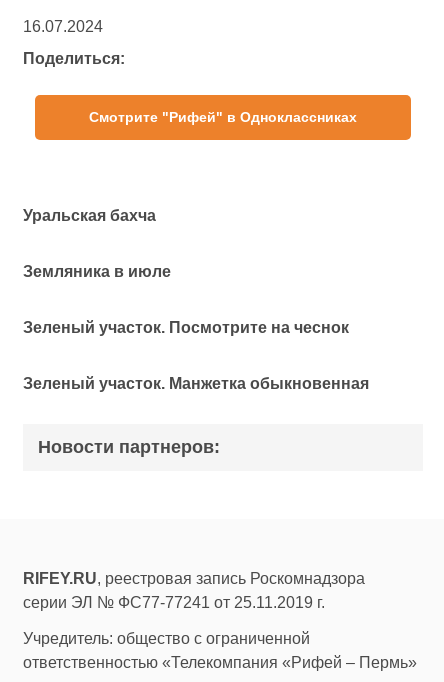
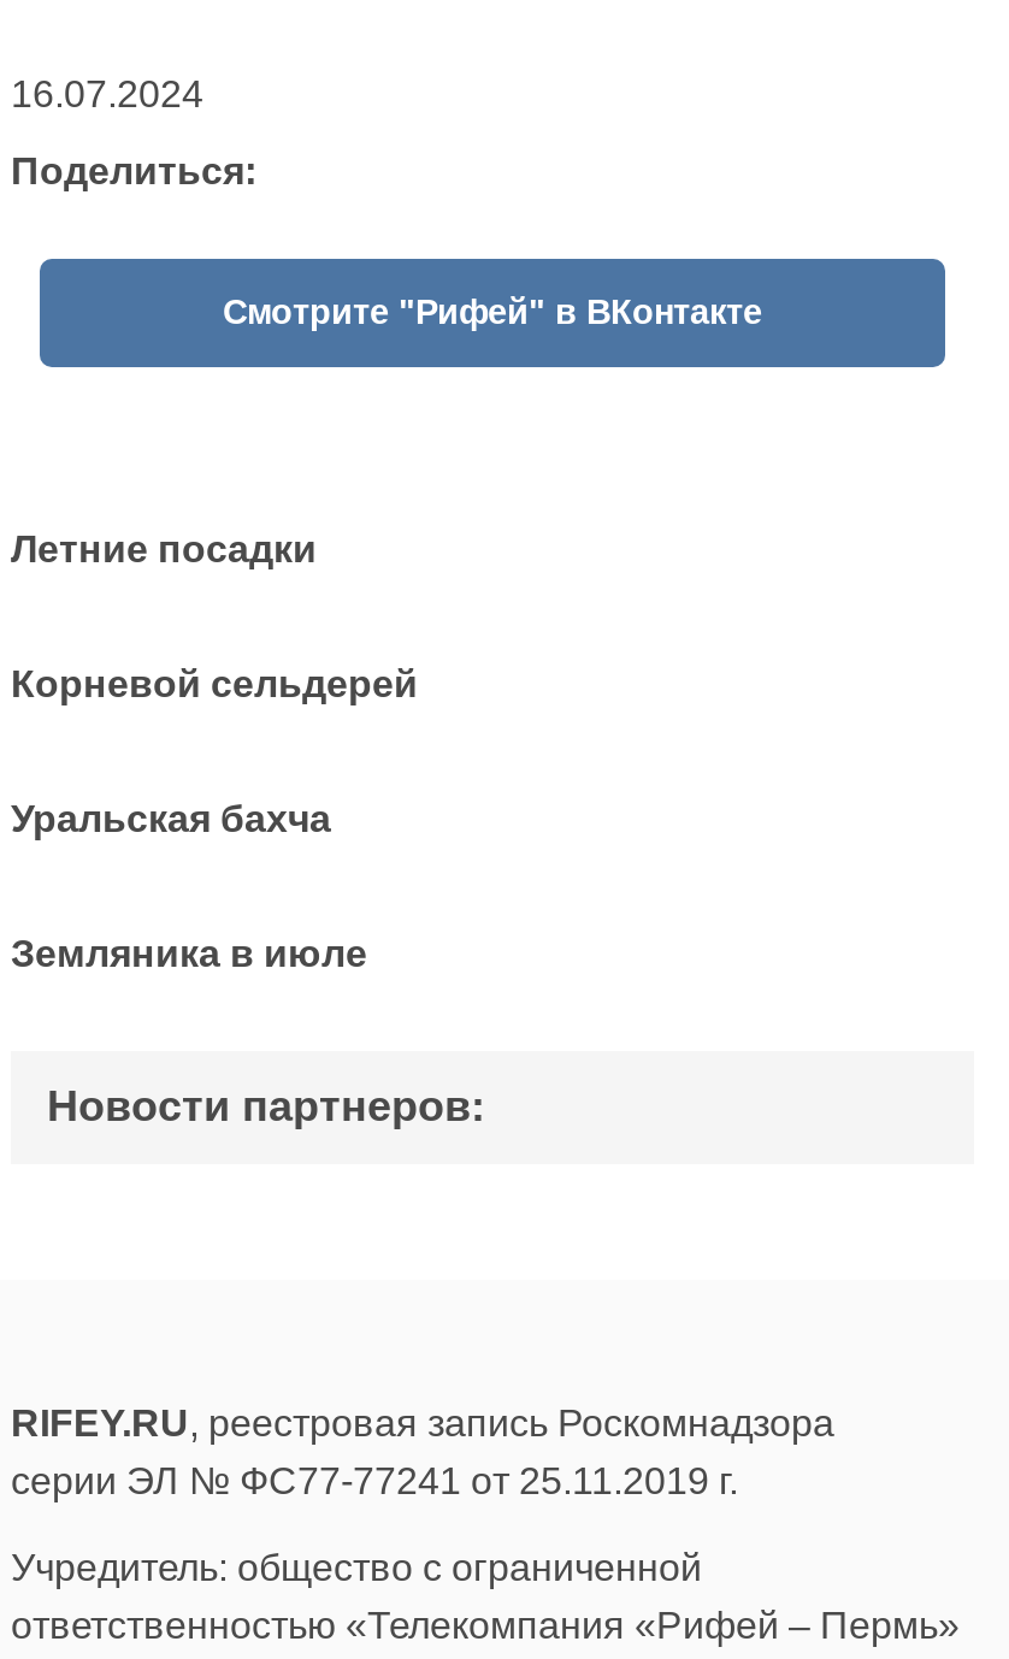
+ Летние посадки
+ Корневой сельдерей

- Смотрите "Рифей" в Одноклассниках
+ Смотрите "Рифей" в ВКонтакте

moved down: Уральская бахча | Земляника в июле

- Зеленый участок. Посмотрите на чеснок
- Зеленый участок. Манжетка обыкновенная
